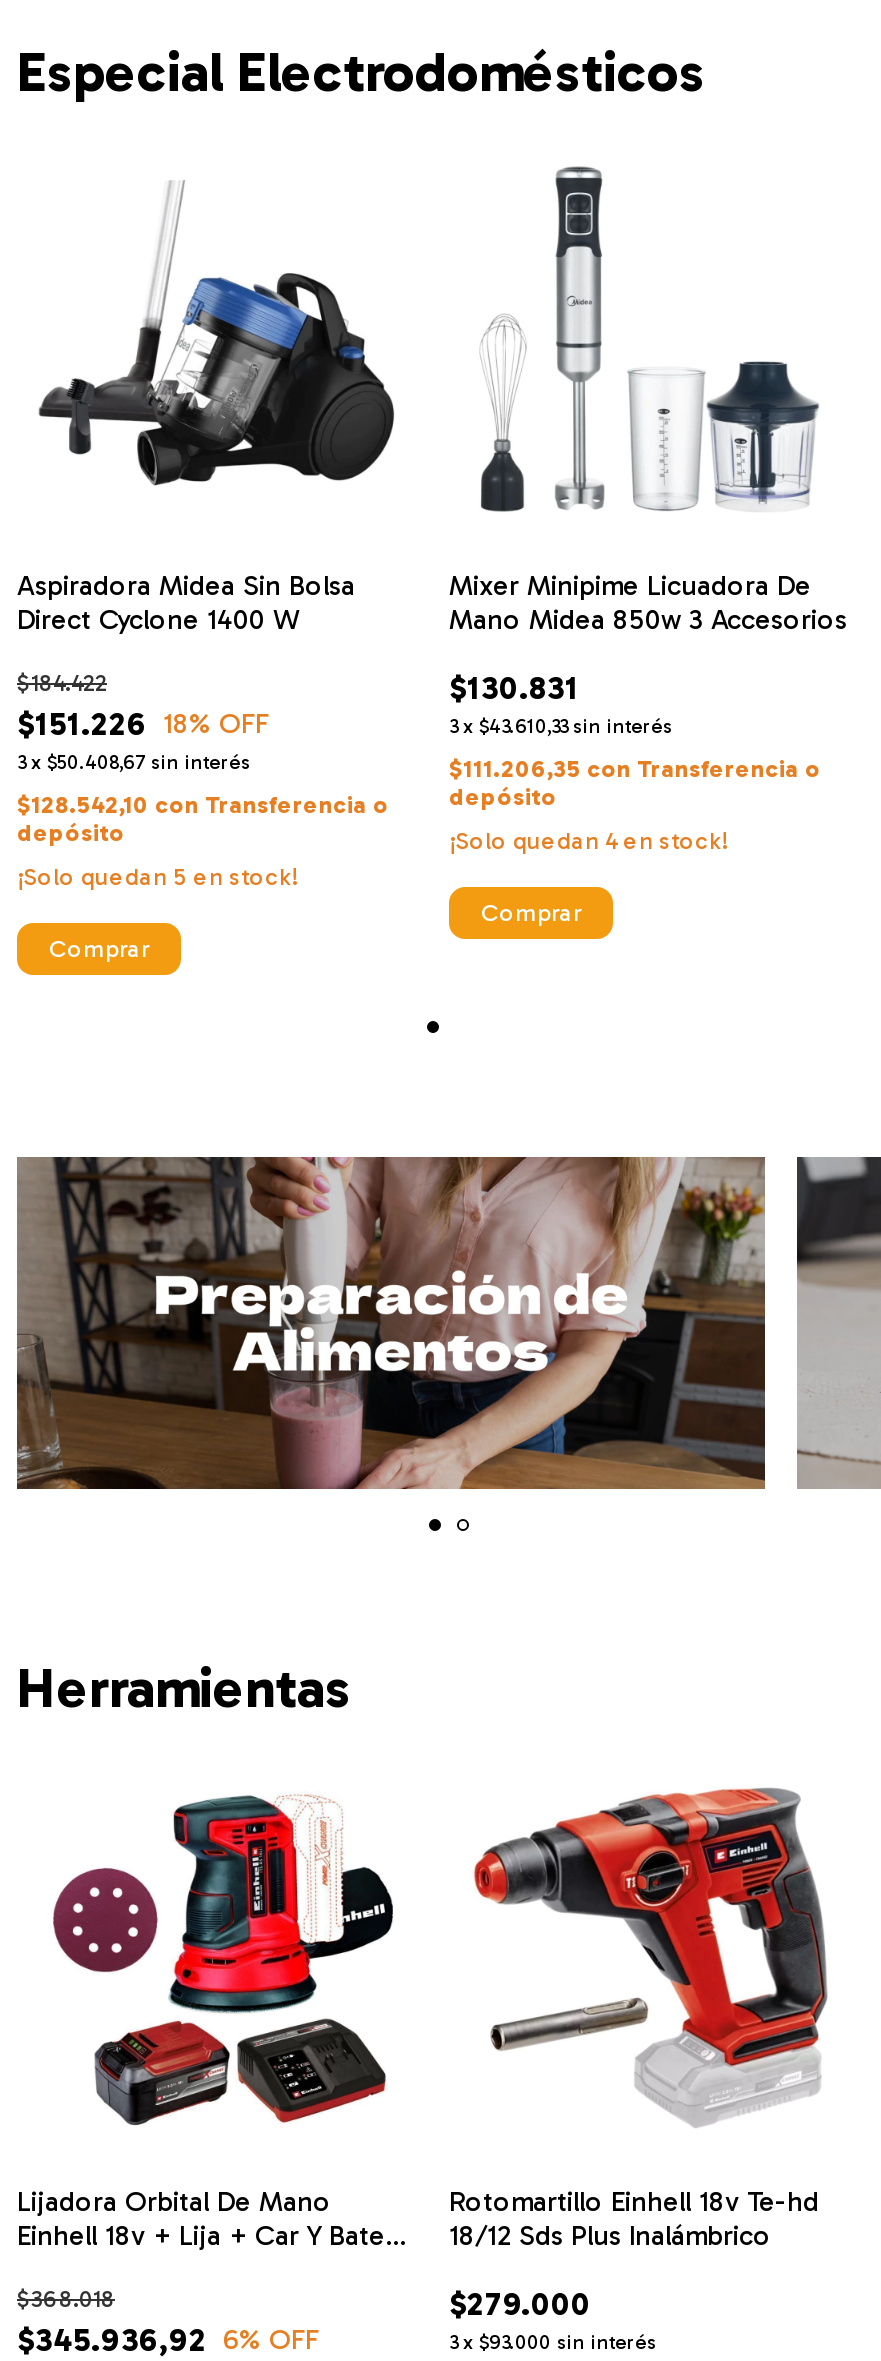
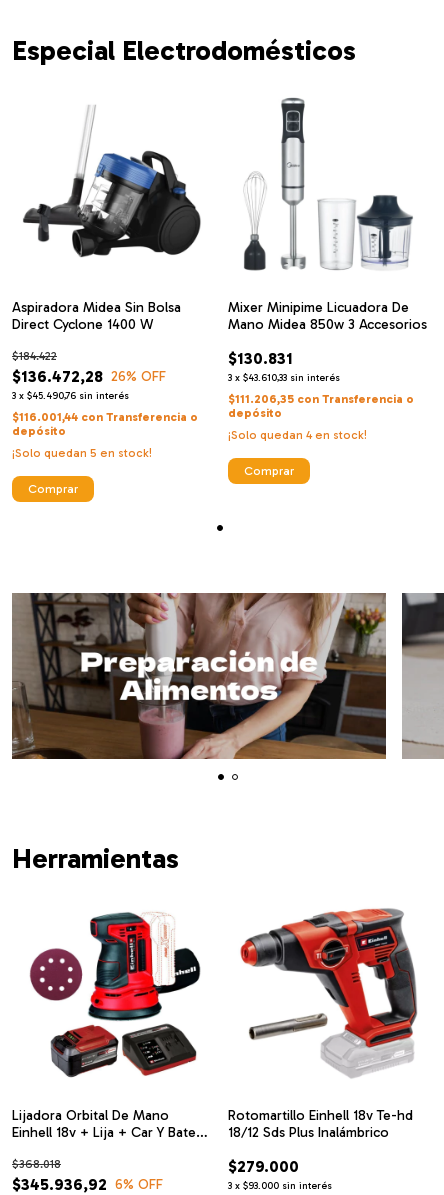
- $151.226
+ $136.472,28

- 18% OFF
+ 26% OFF

- 3 x $50.408,67 sin interés
+ 3 x $45.490,76 sin interés

- $128.542,10 con Transferencia o
+ $116.001,44 con Transferencia o
